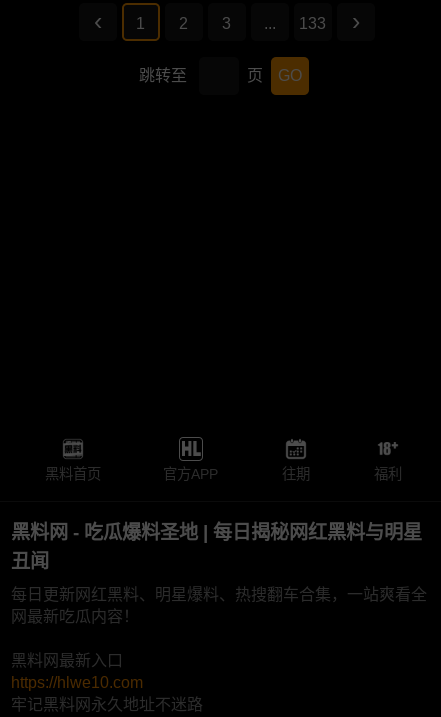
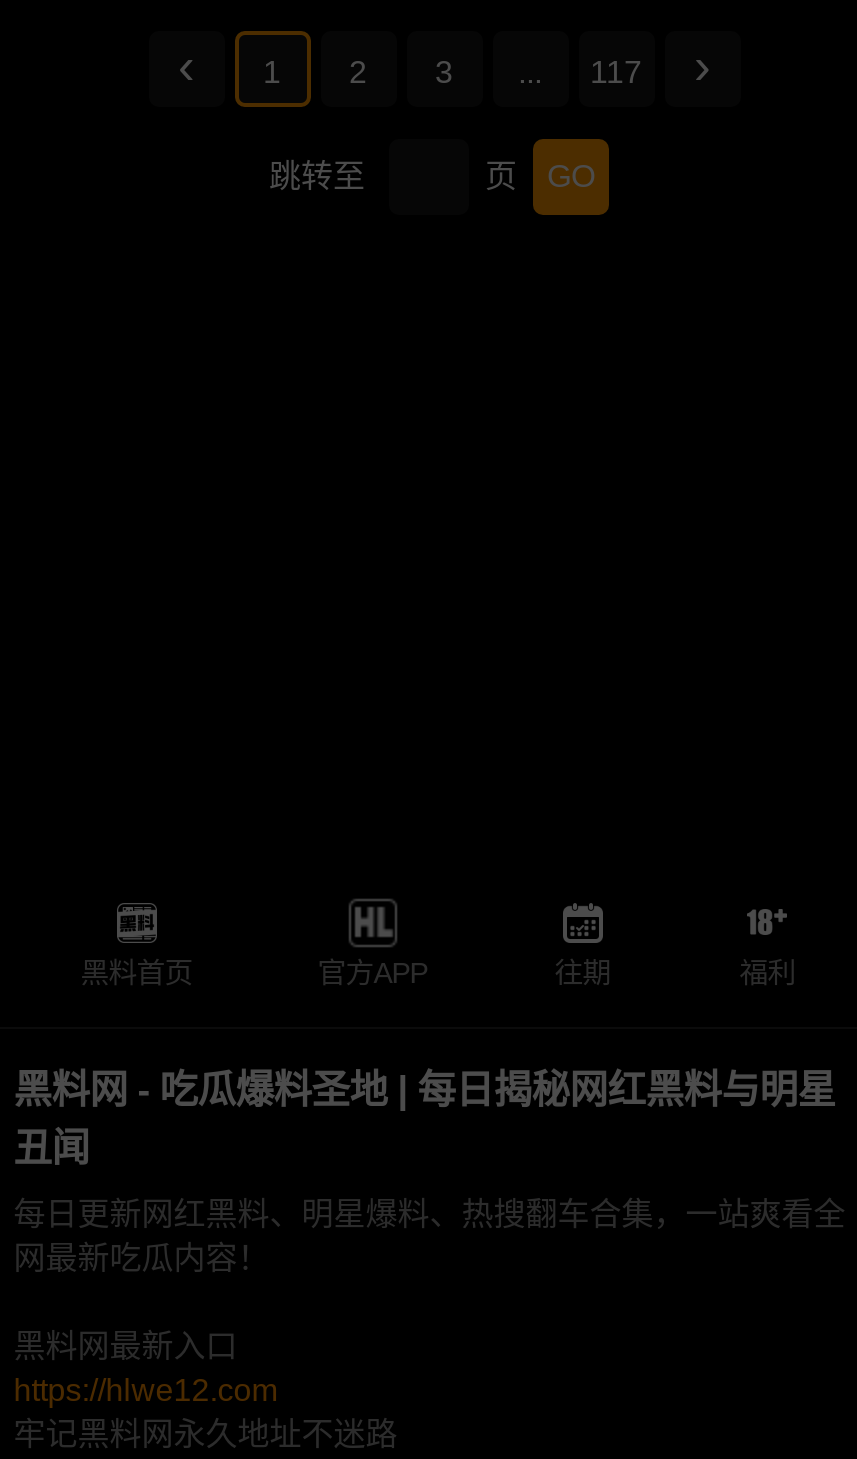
- 133
+ 117

- https://hlwe10.com
+ https://hlwe12.com
